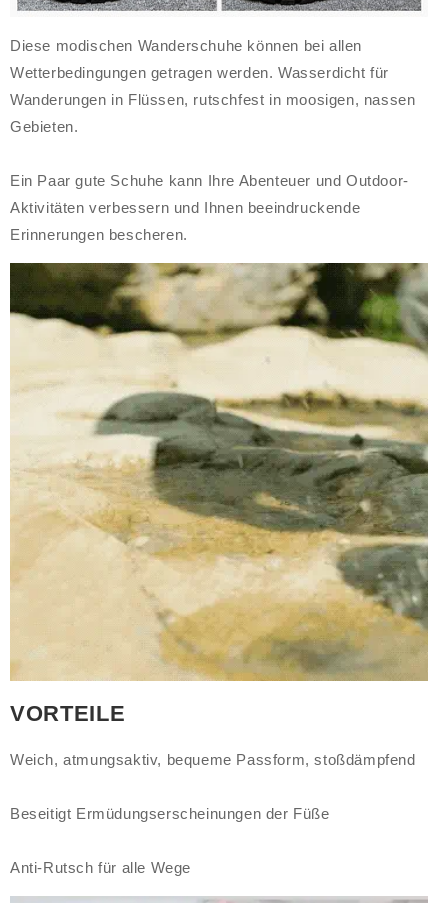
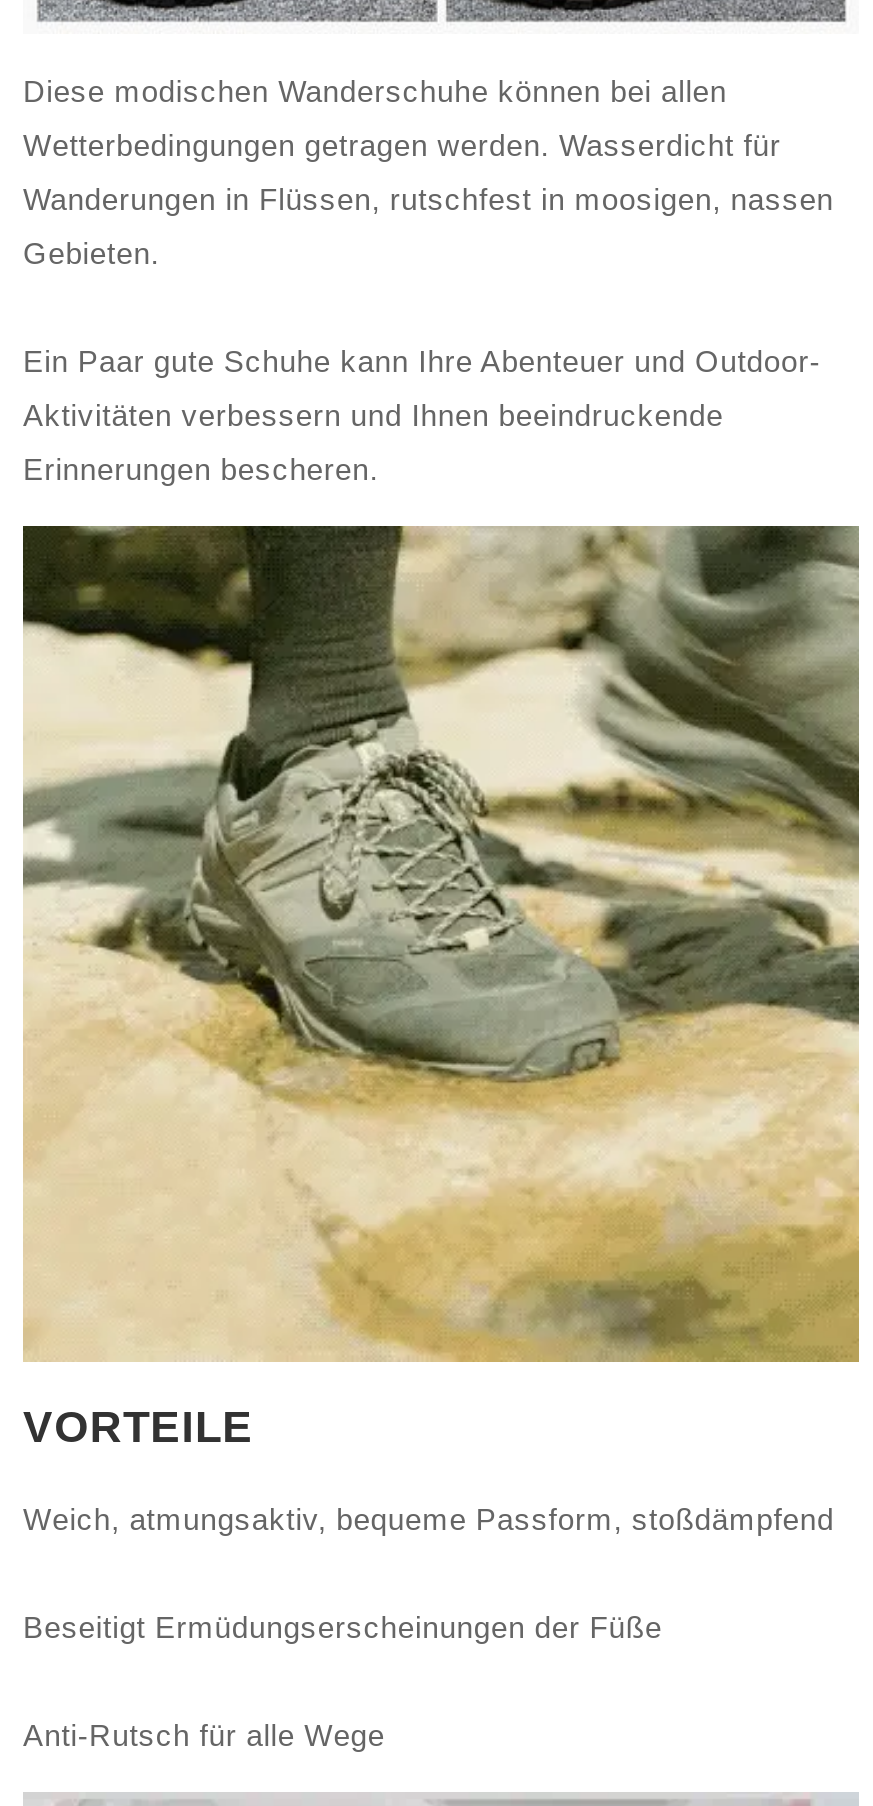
- [image]
+ [image]
